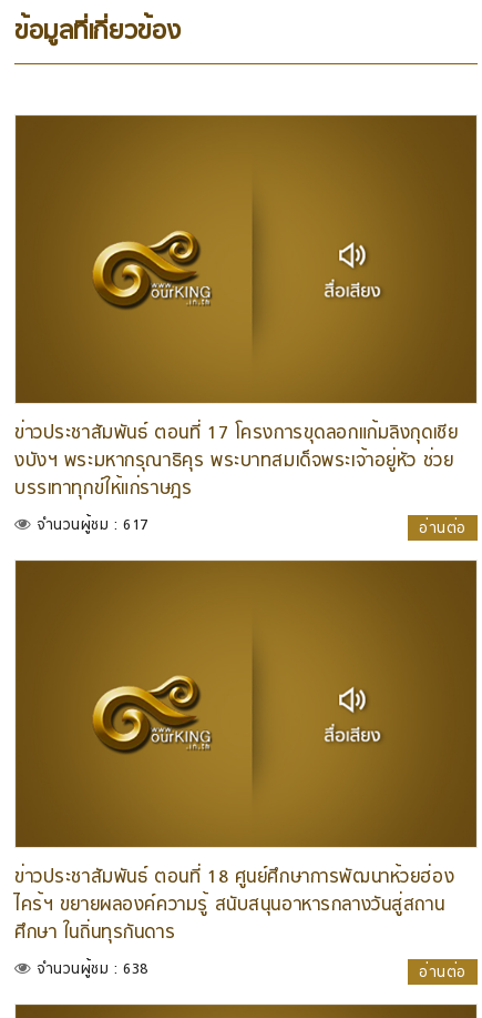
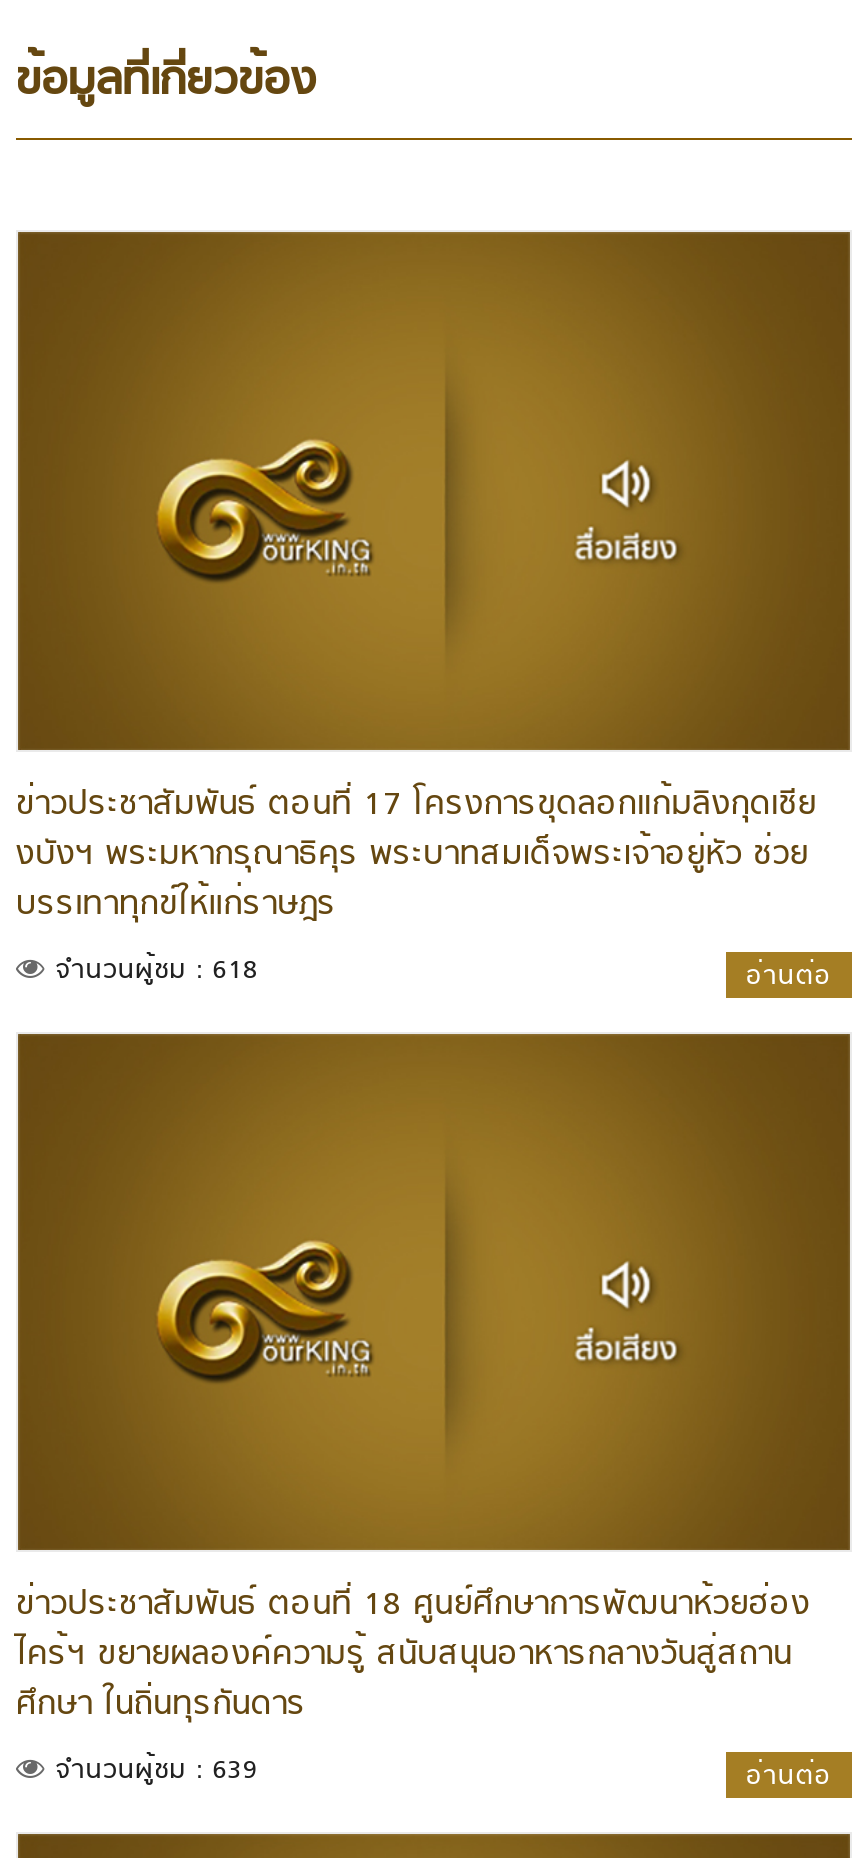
- จำนวนผู้ชม : 617
+ จำนวนผู้ชม : 618

- จำนวนผู้ชม : 638
+ จำนวนผู้ชม : 639
